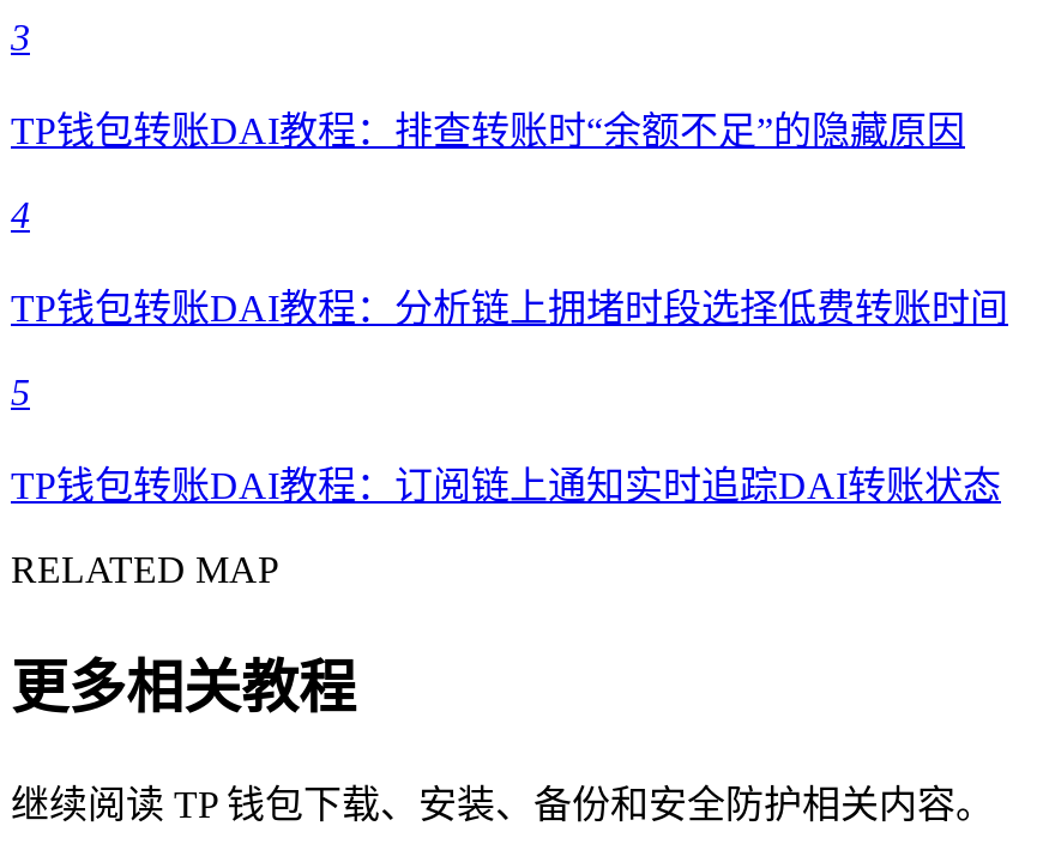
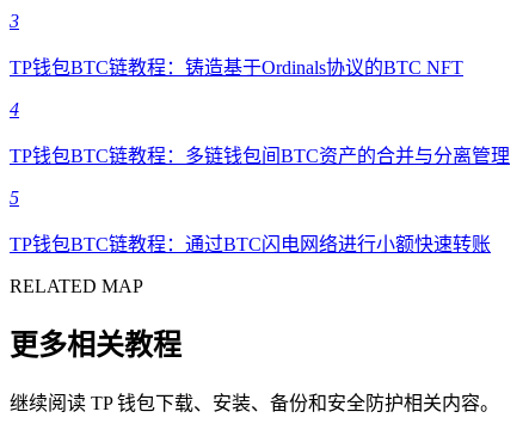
- TP钱包转账DAI教程：排查转账时“余额不足”的隐藏原因
+ TP钱包BTC链教程：铸造基于Ordinals协议的BTC NFT

- TP钱包转账DAI教程：分析链上拥堵时段选择低费转账时间
+ TP钱包BTC链教程：多链钱包间BTC资产的合并与分离管理

- TP钱包转账DAI教程：订阅链上通知实时追踪DAI转账状态
+ TP钱包BTC链教程：通过BTC闪电网络进行小额快速转账
